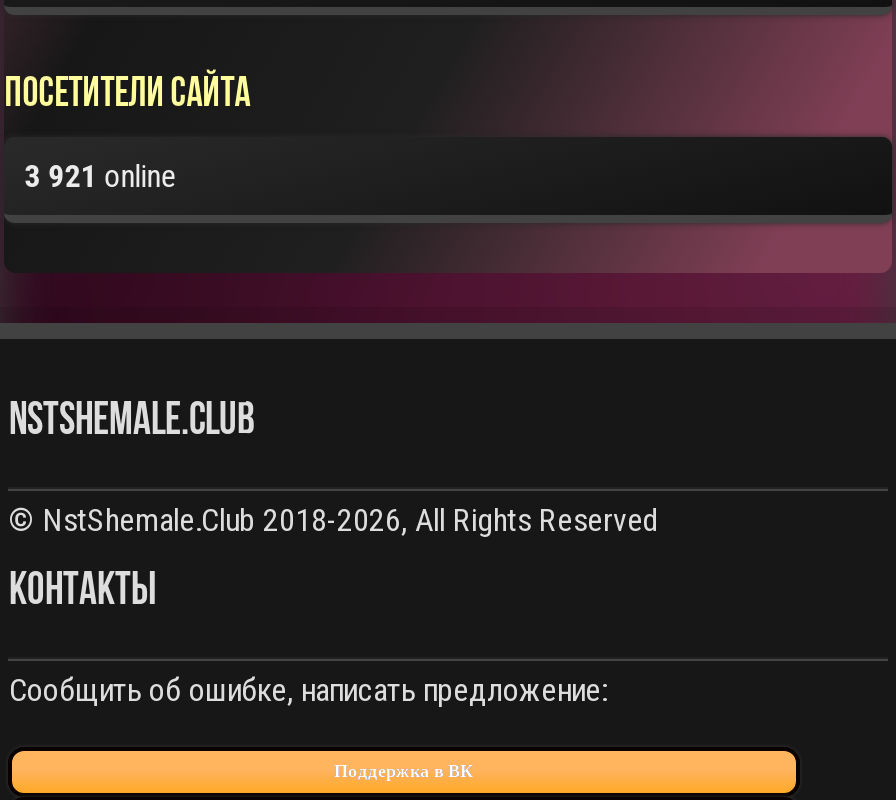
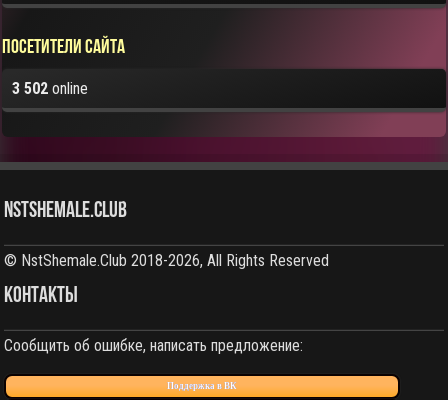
- 3 921 online
+ 3 502 online
